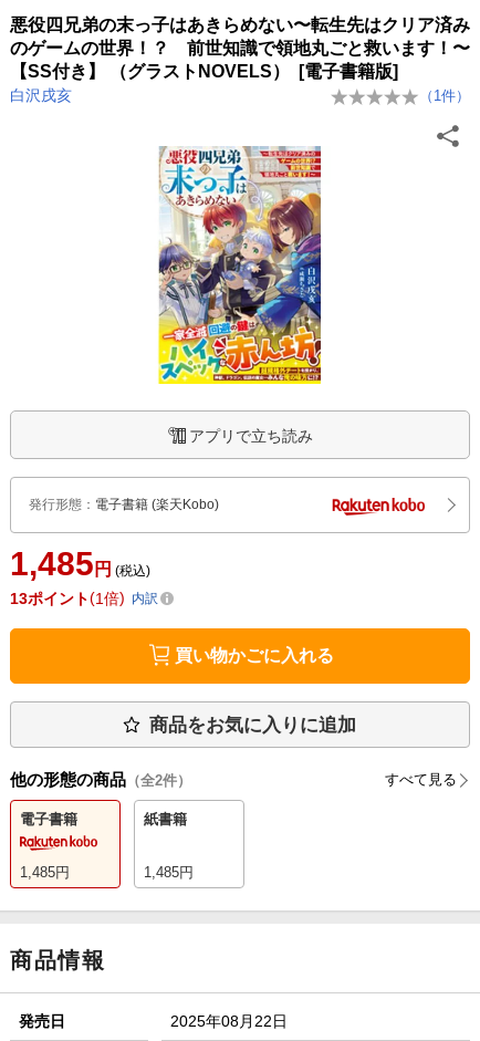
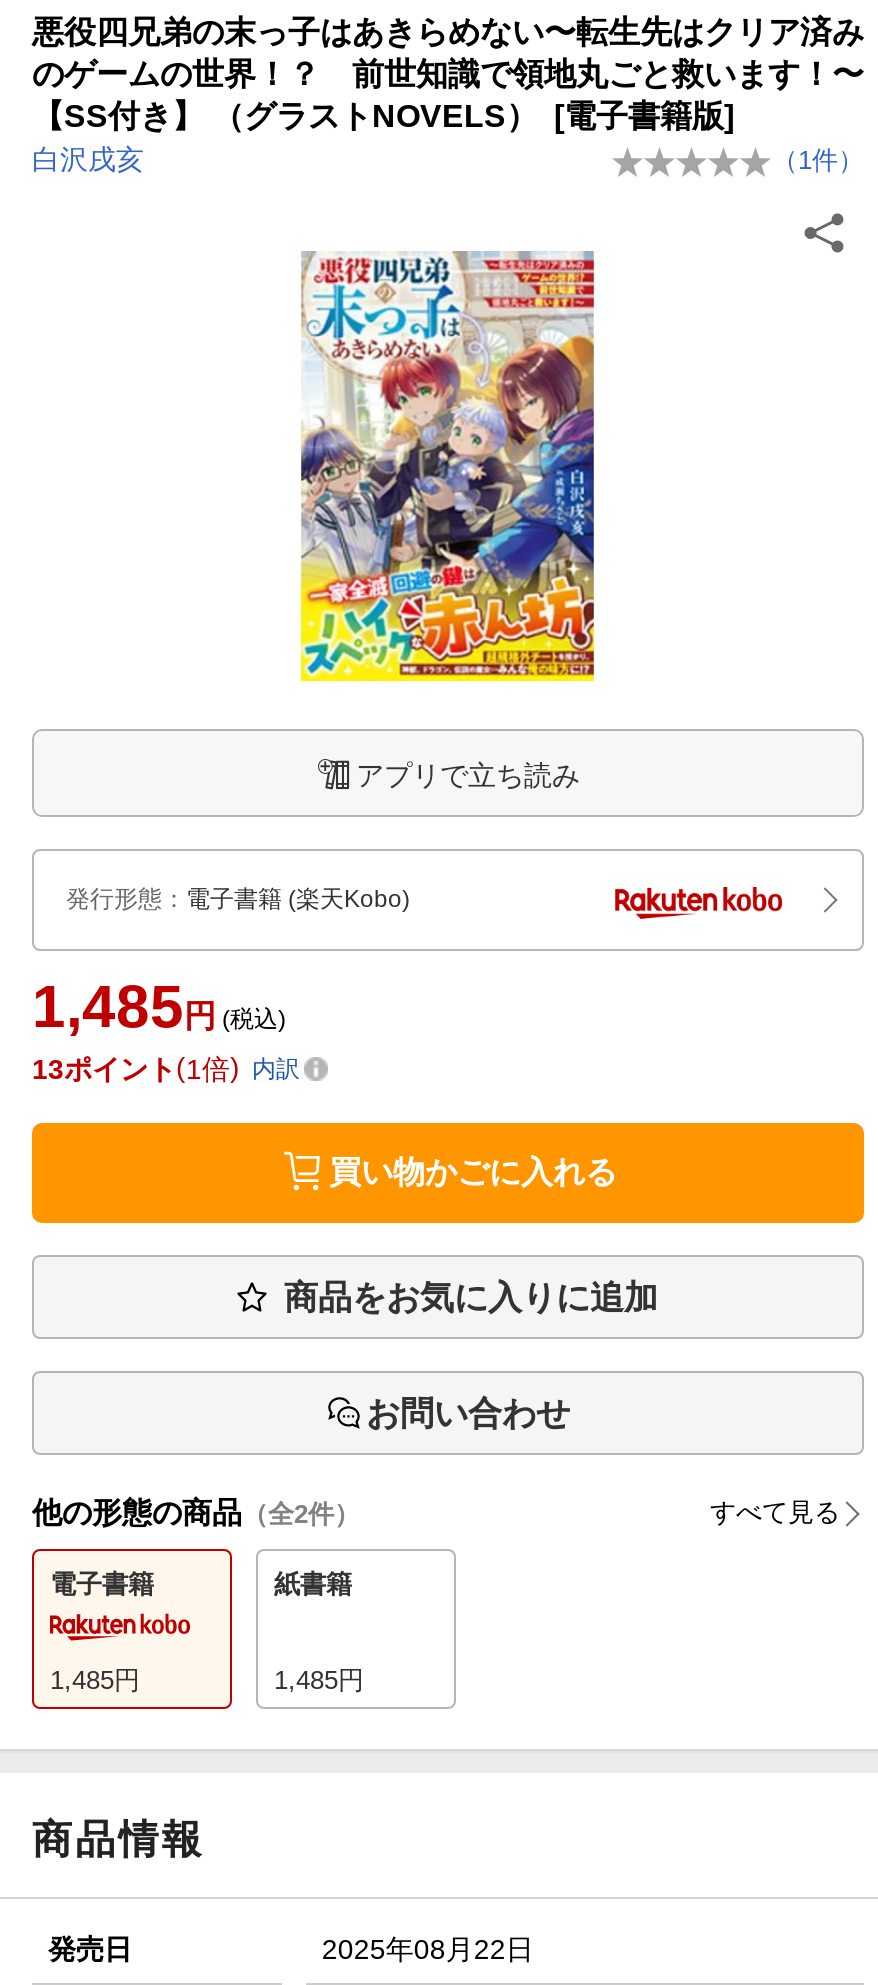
+ お問い合わせ
